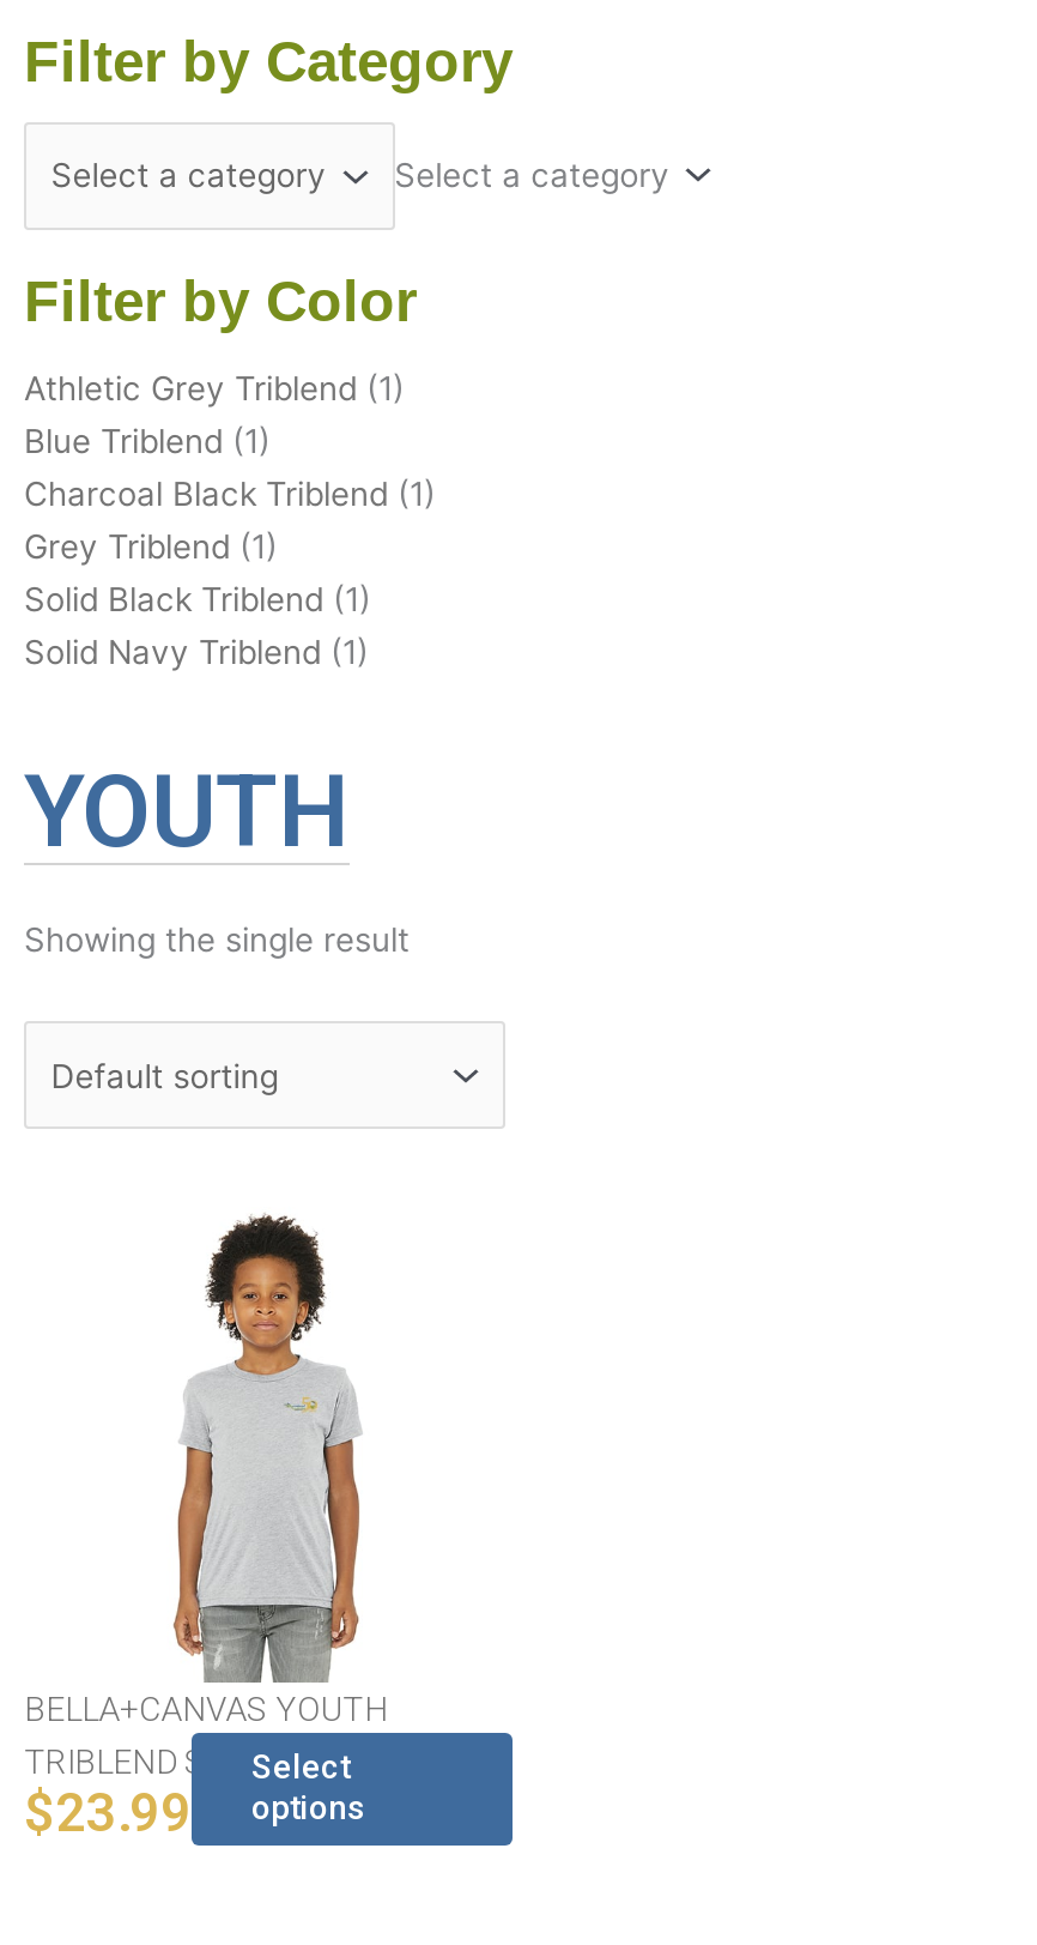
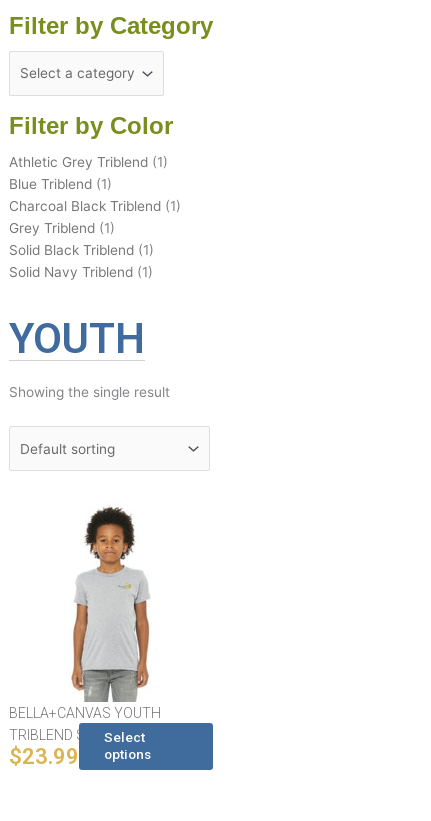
- Select a category
